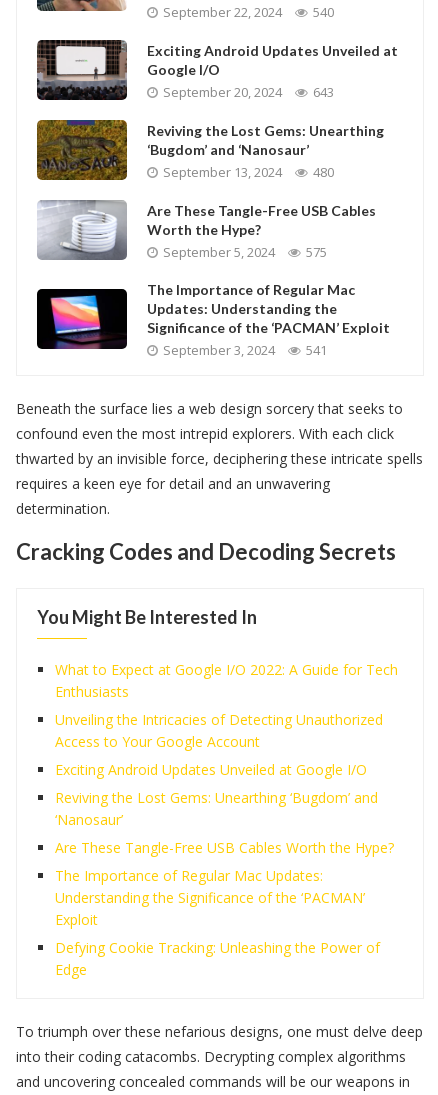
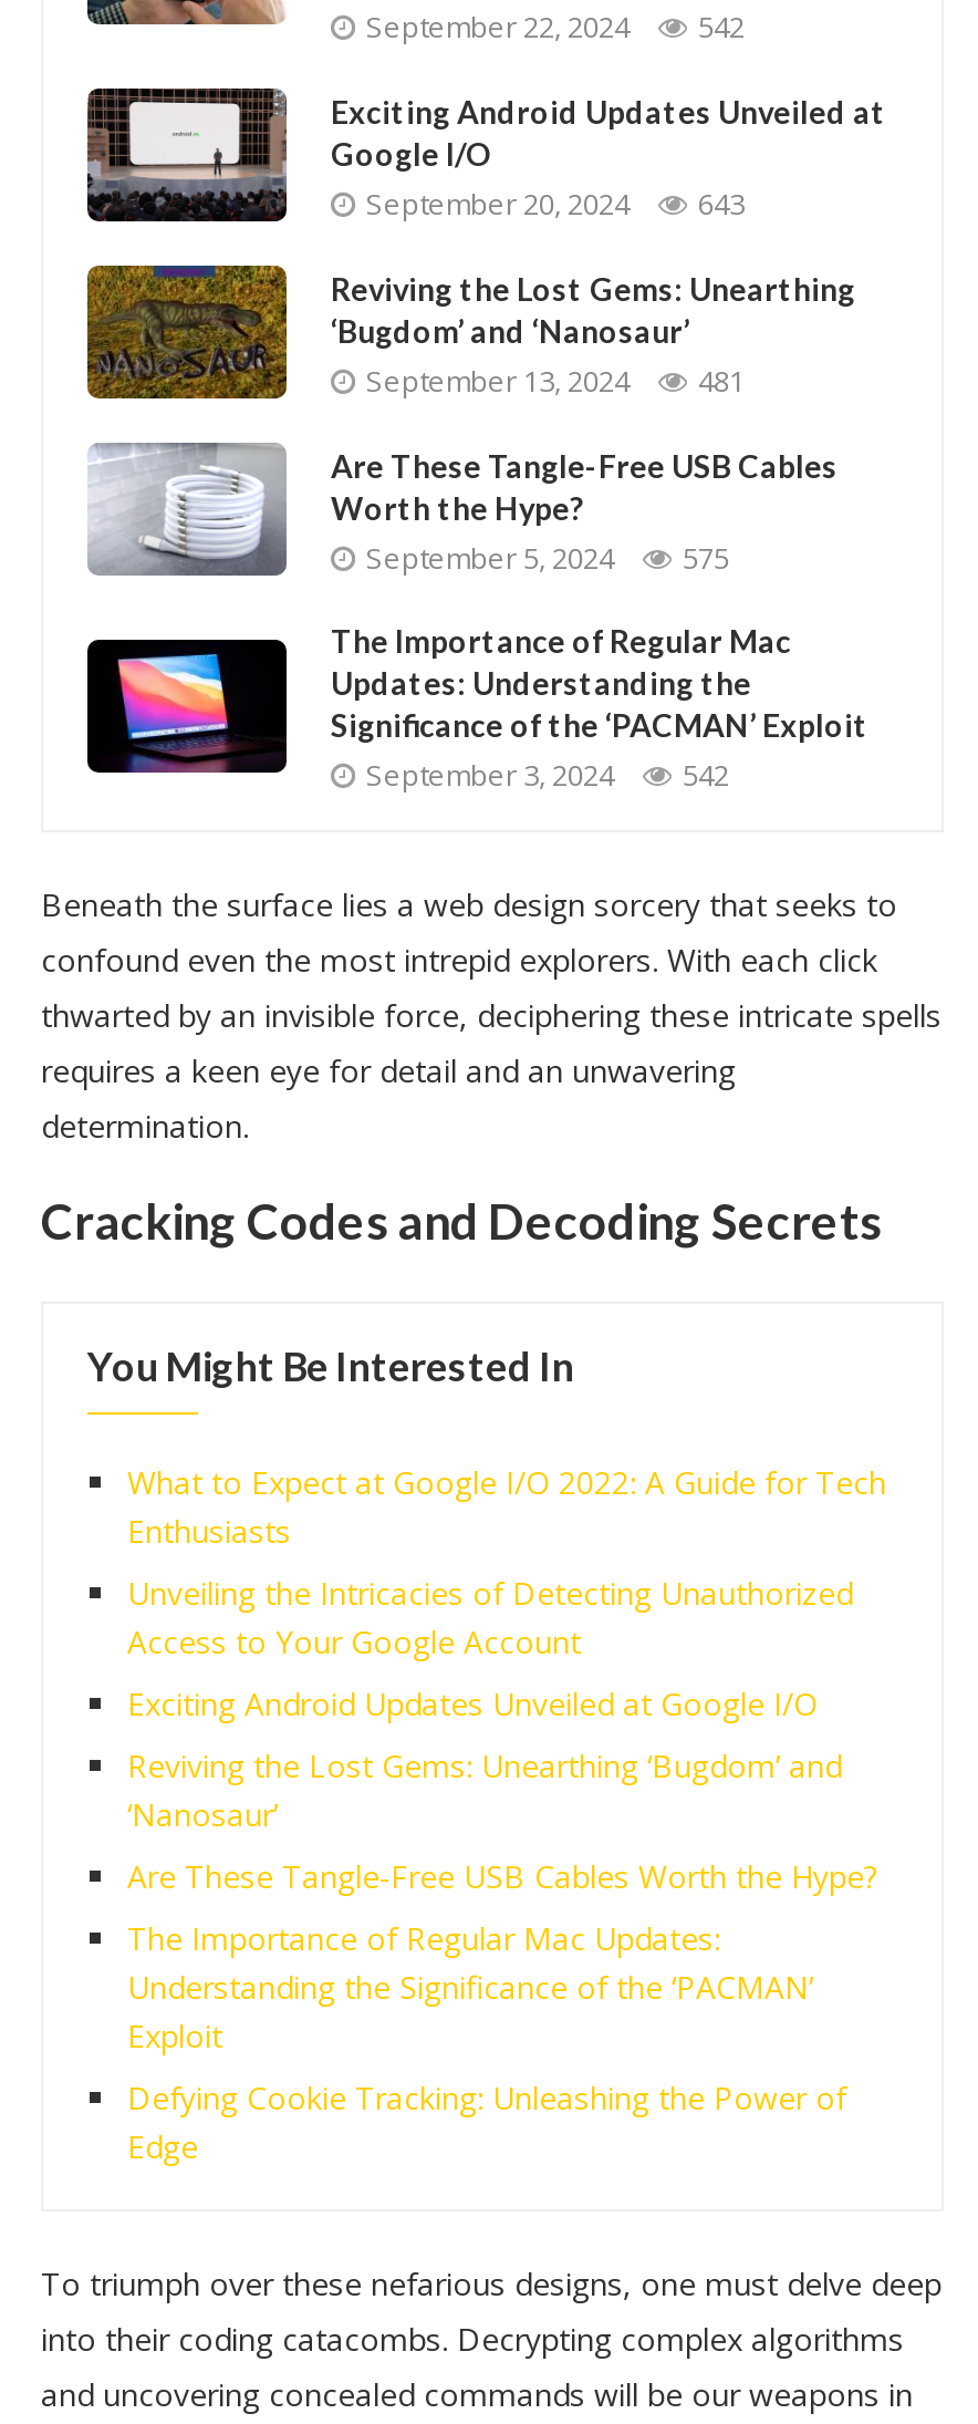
- September 22, 2024 540
+ September 22, 2024 542

- September 13, 2024 480
+ September 13, 2024 481

- September 3, 2024 541
+ September 3, 2024 542
